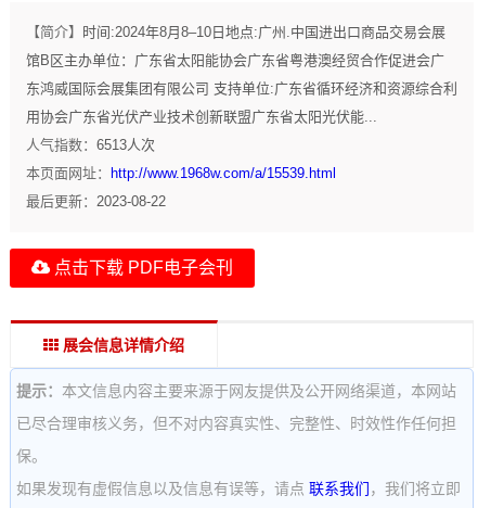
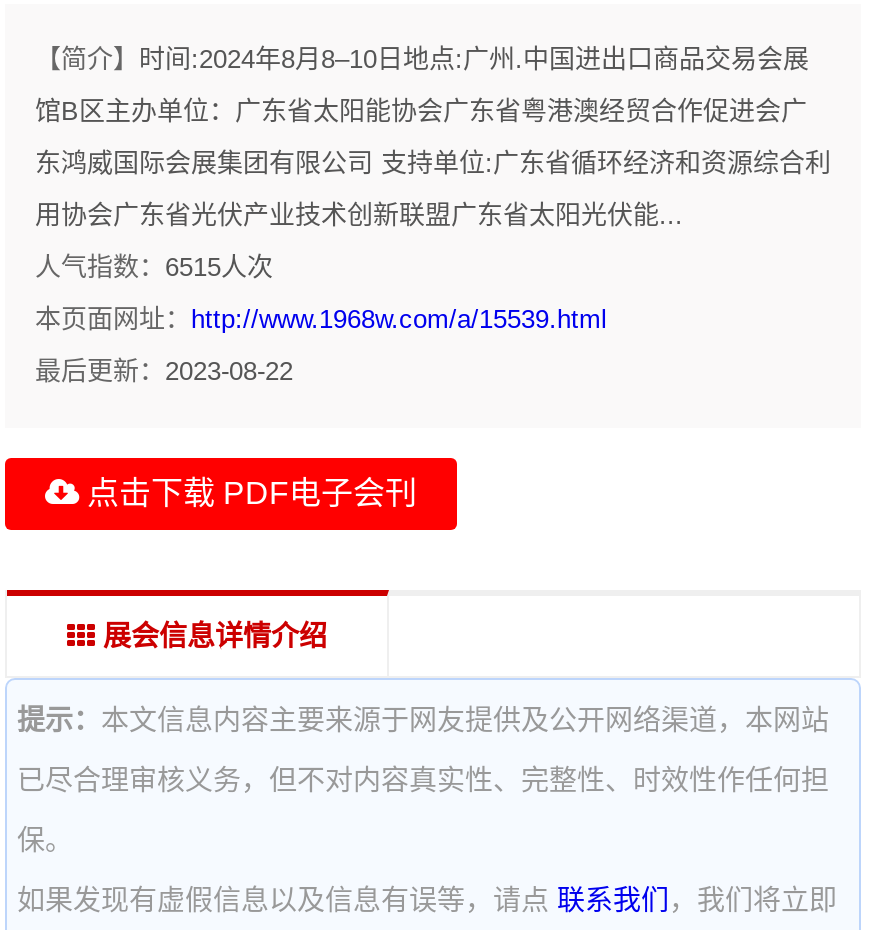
- 人气指数：6513人次
+ 人气指数：6515人次
